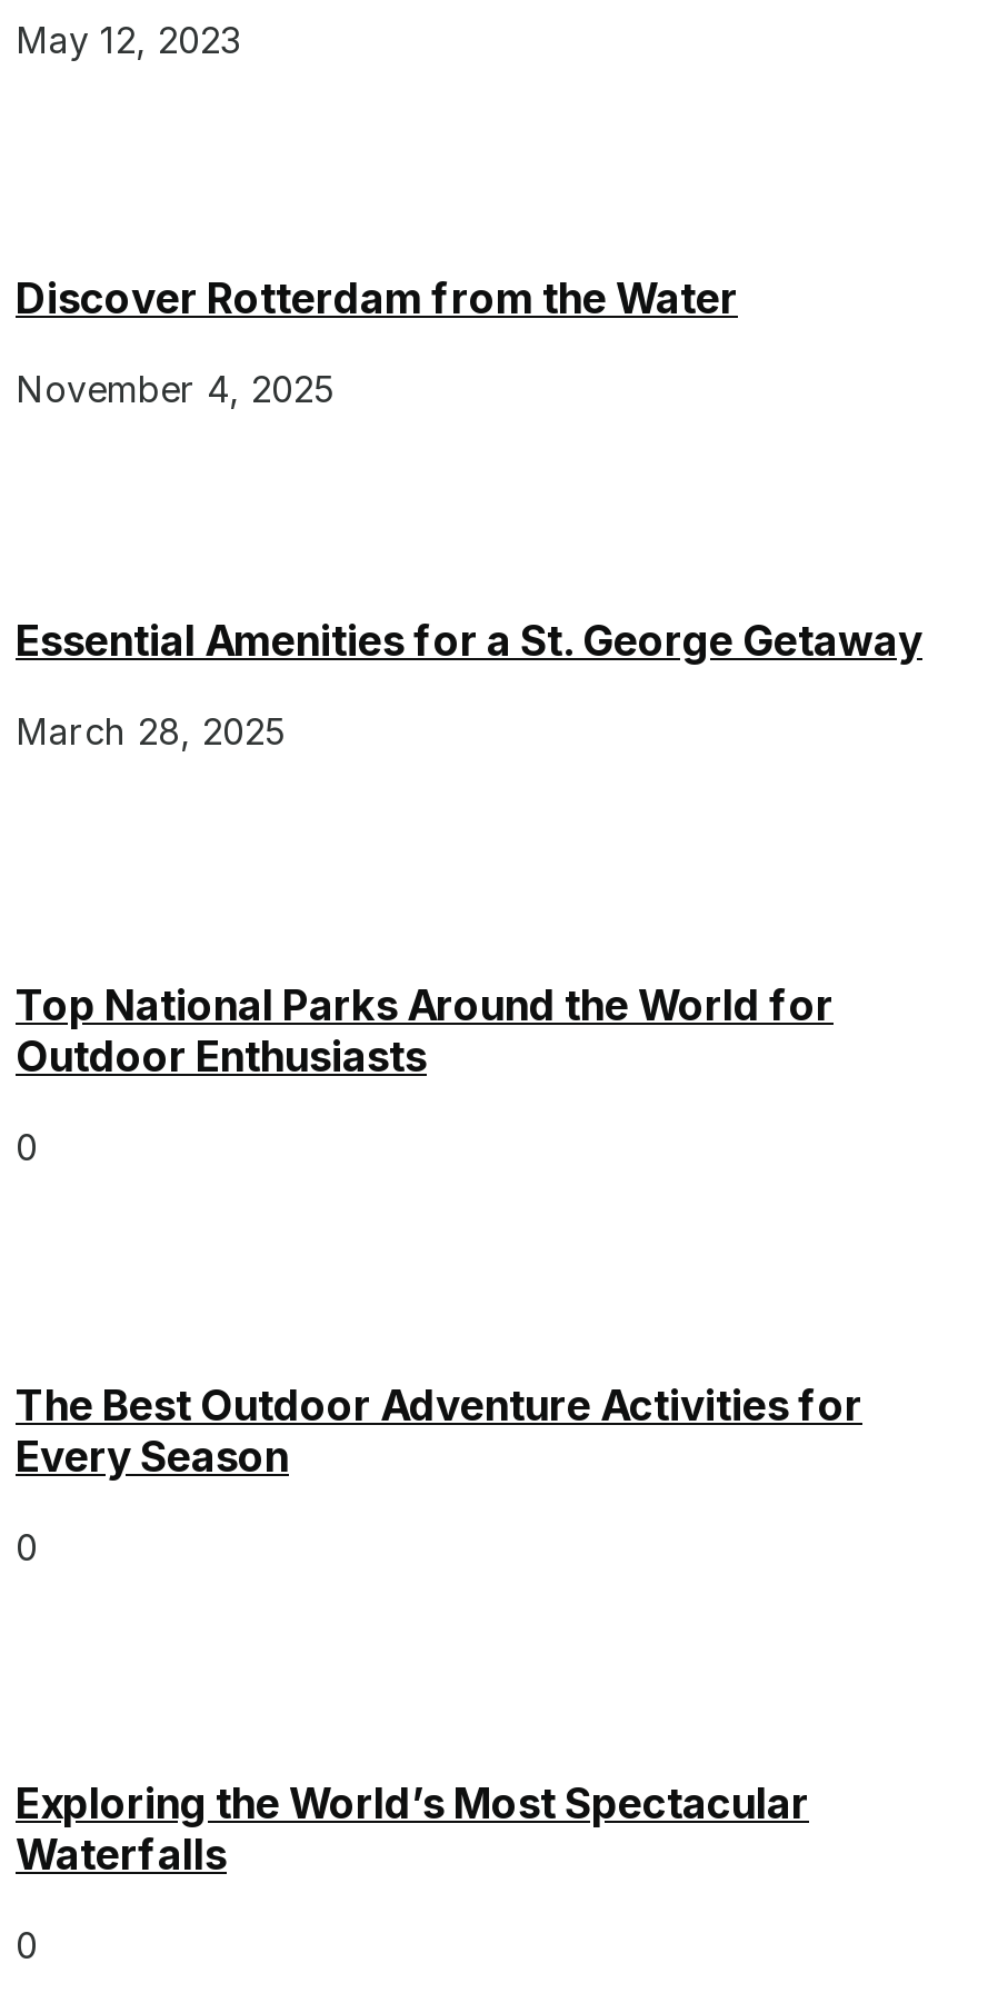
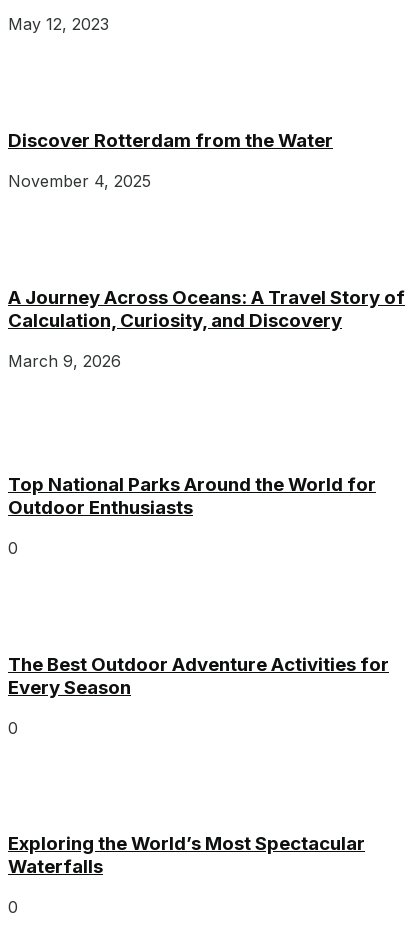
- Essential Amenities for a St. George Getaway
+ A Journey Across Oceans: A Travel Story of
+ Calculation, Curiosity, and Discovery

- March 28, 2025
+ March 9, 2026
